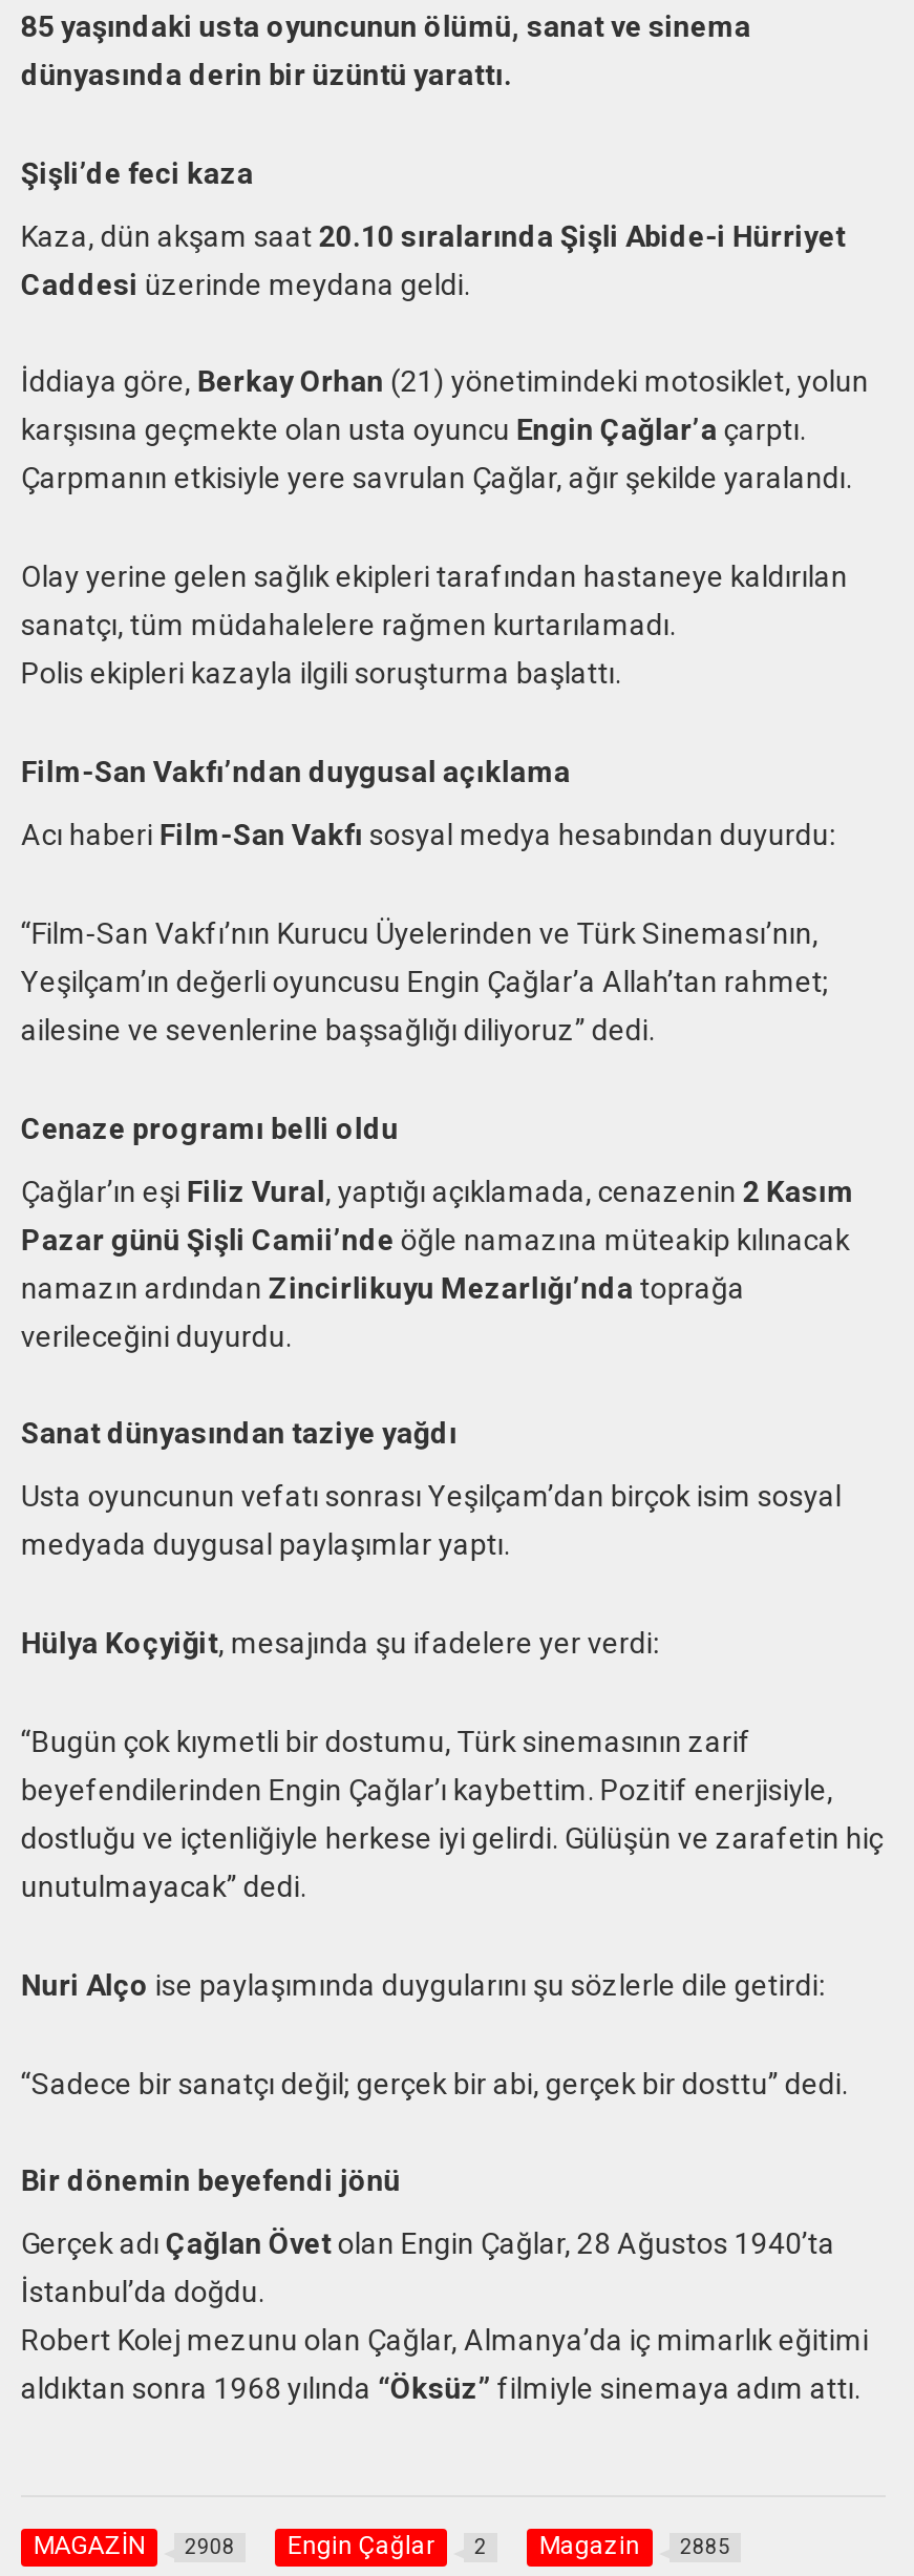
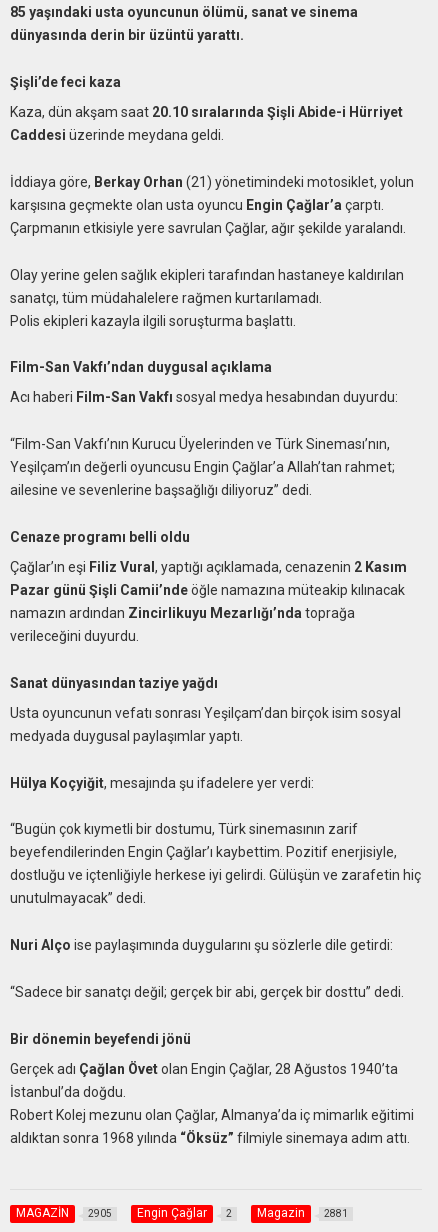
- MAGAZİN 2908
+ MAGAZİN 2905

- Magazin 2885
+ Magazin 2881
